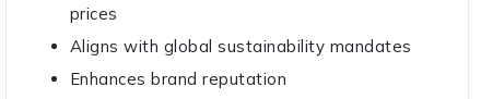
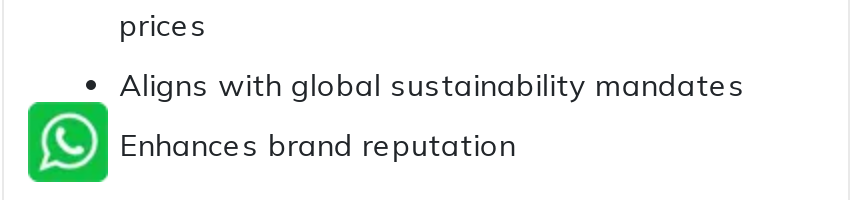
+ [image]
